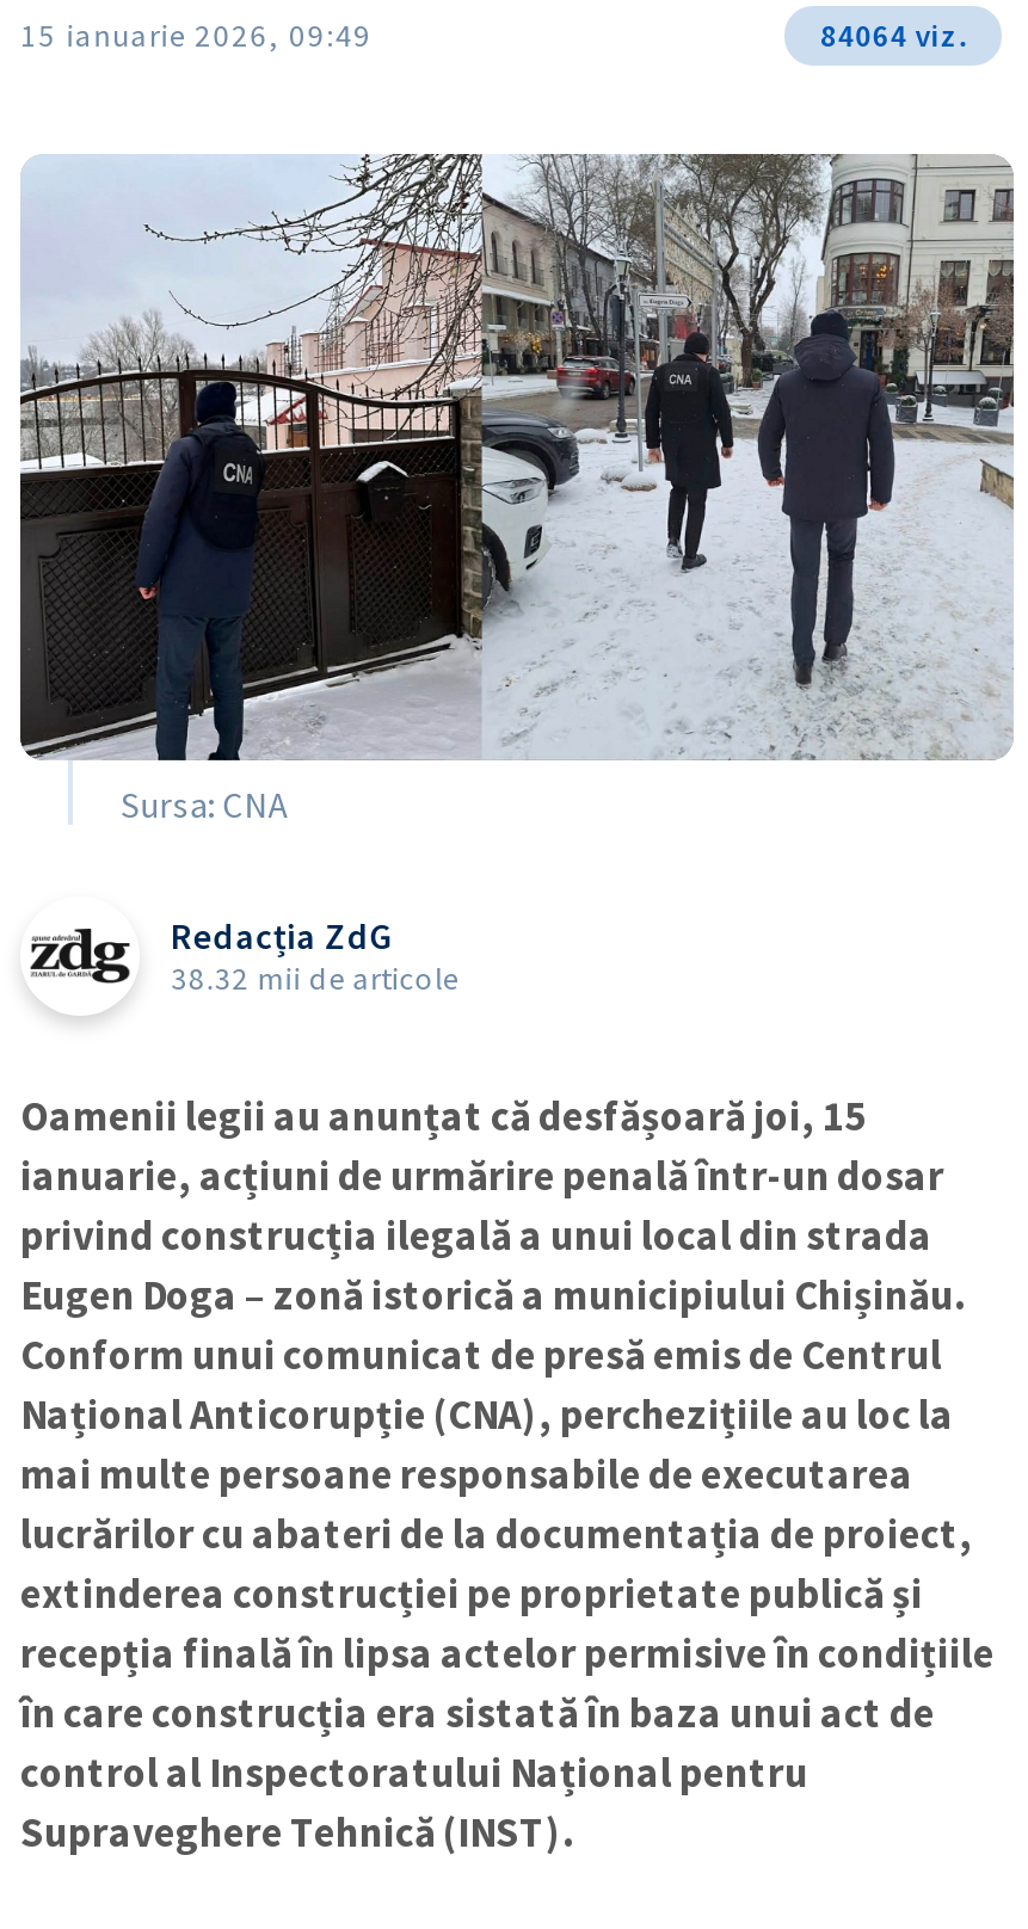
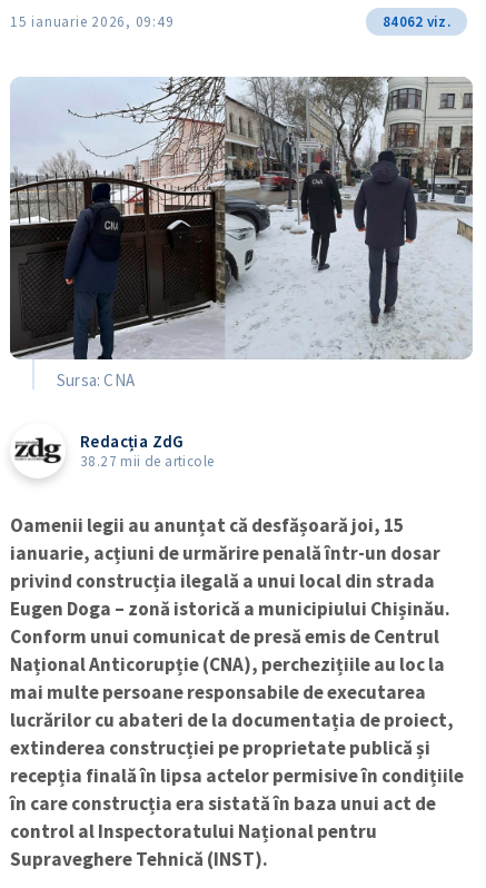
- 84064 viz.
+ 84062 viz.

- 38.32 mii de articole
+ 38.27 mii de articole
